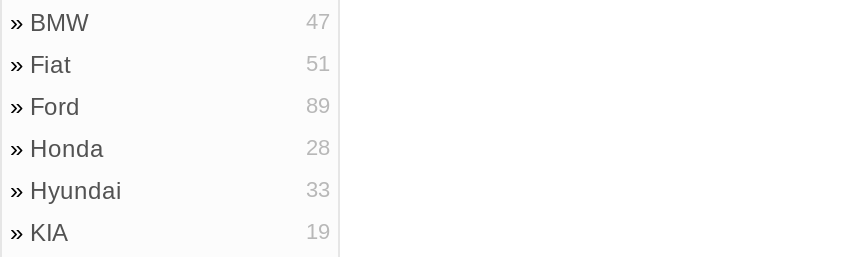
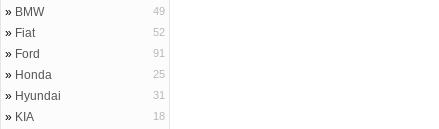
- 47
+ 49

- 51
+ 52

- 89
+ 91

- 28
+ 25

- 33
+ 31

- 19
+ 18
